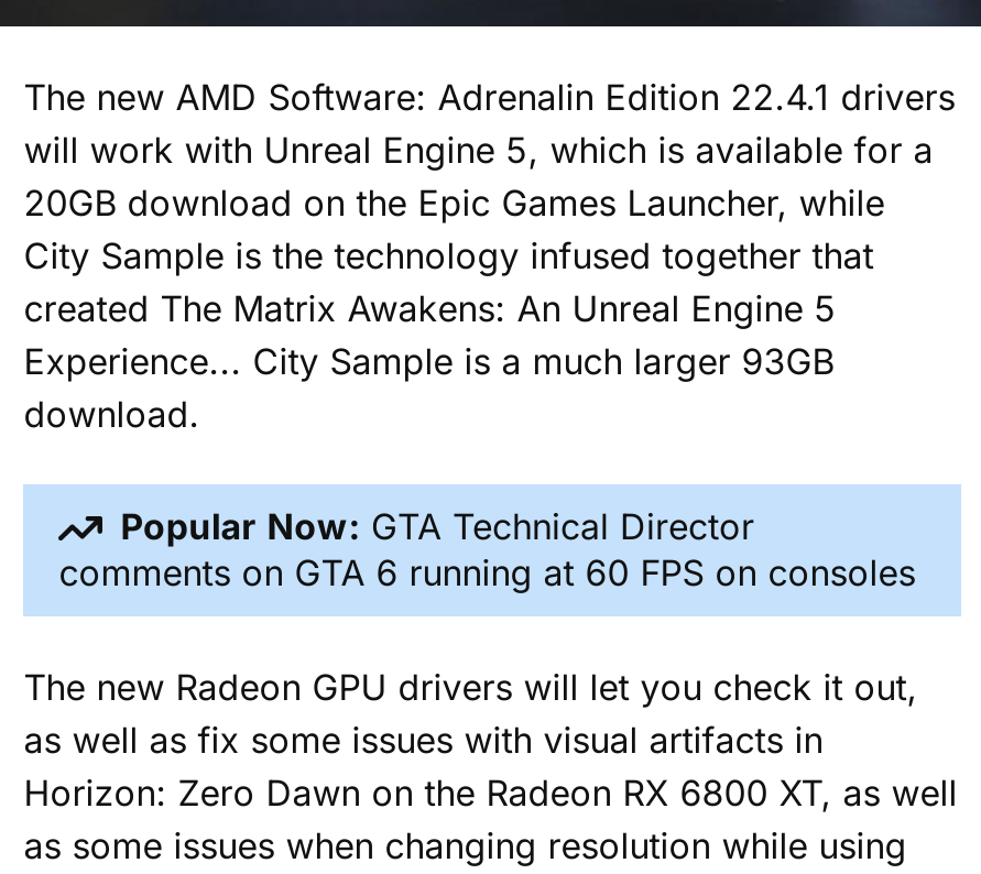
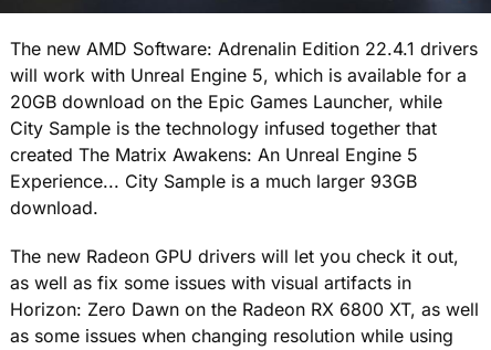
- Popular Now: GTA Technical Director
- comments on GTA 6 running at 60 FPS on consoles
